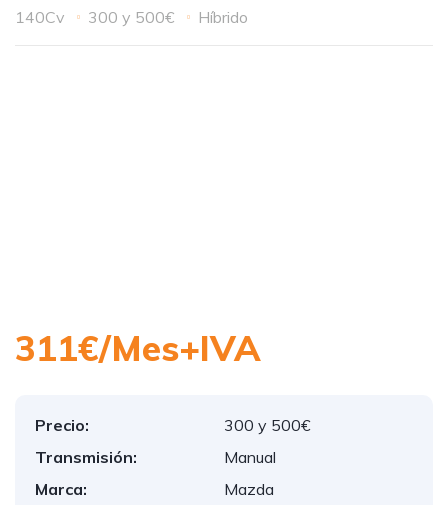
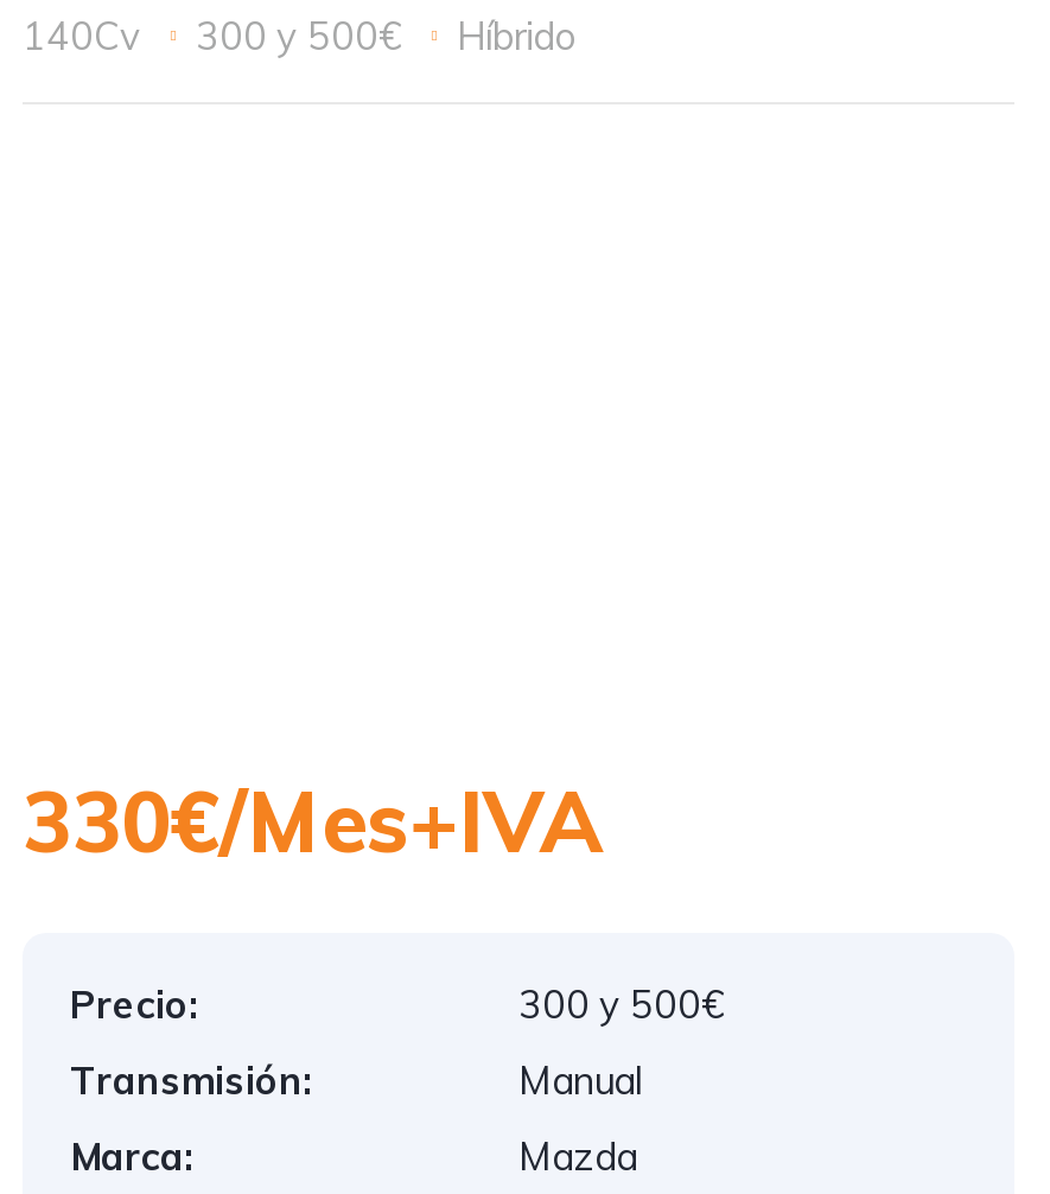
- 311€/Mes+IVA
+ 330€/Mes+IVA
